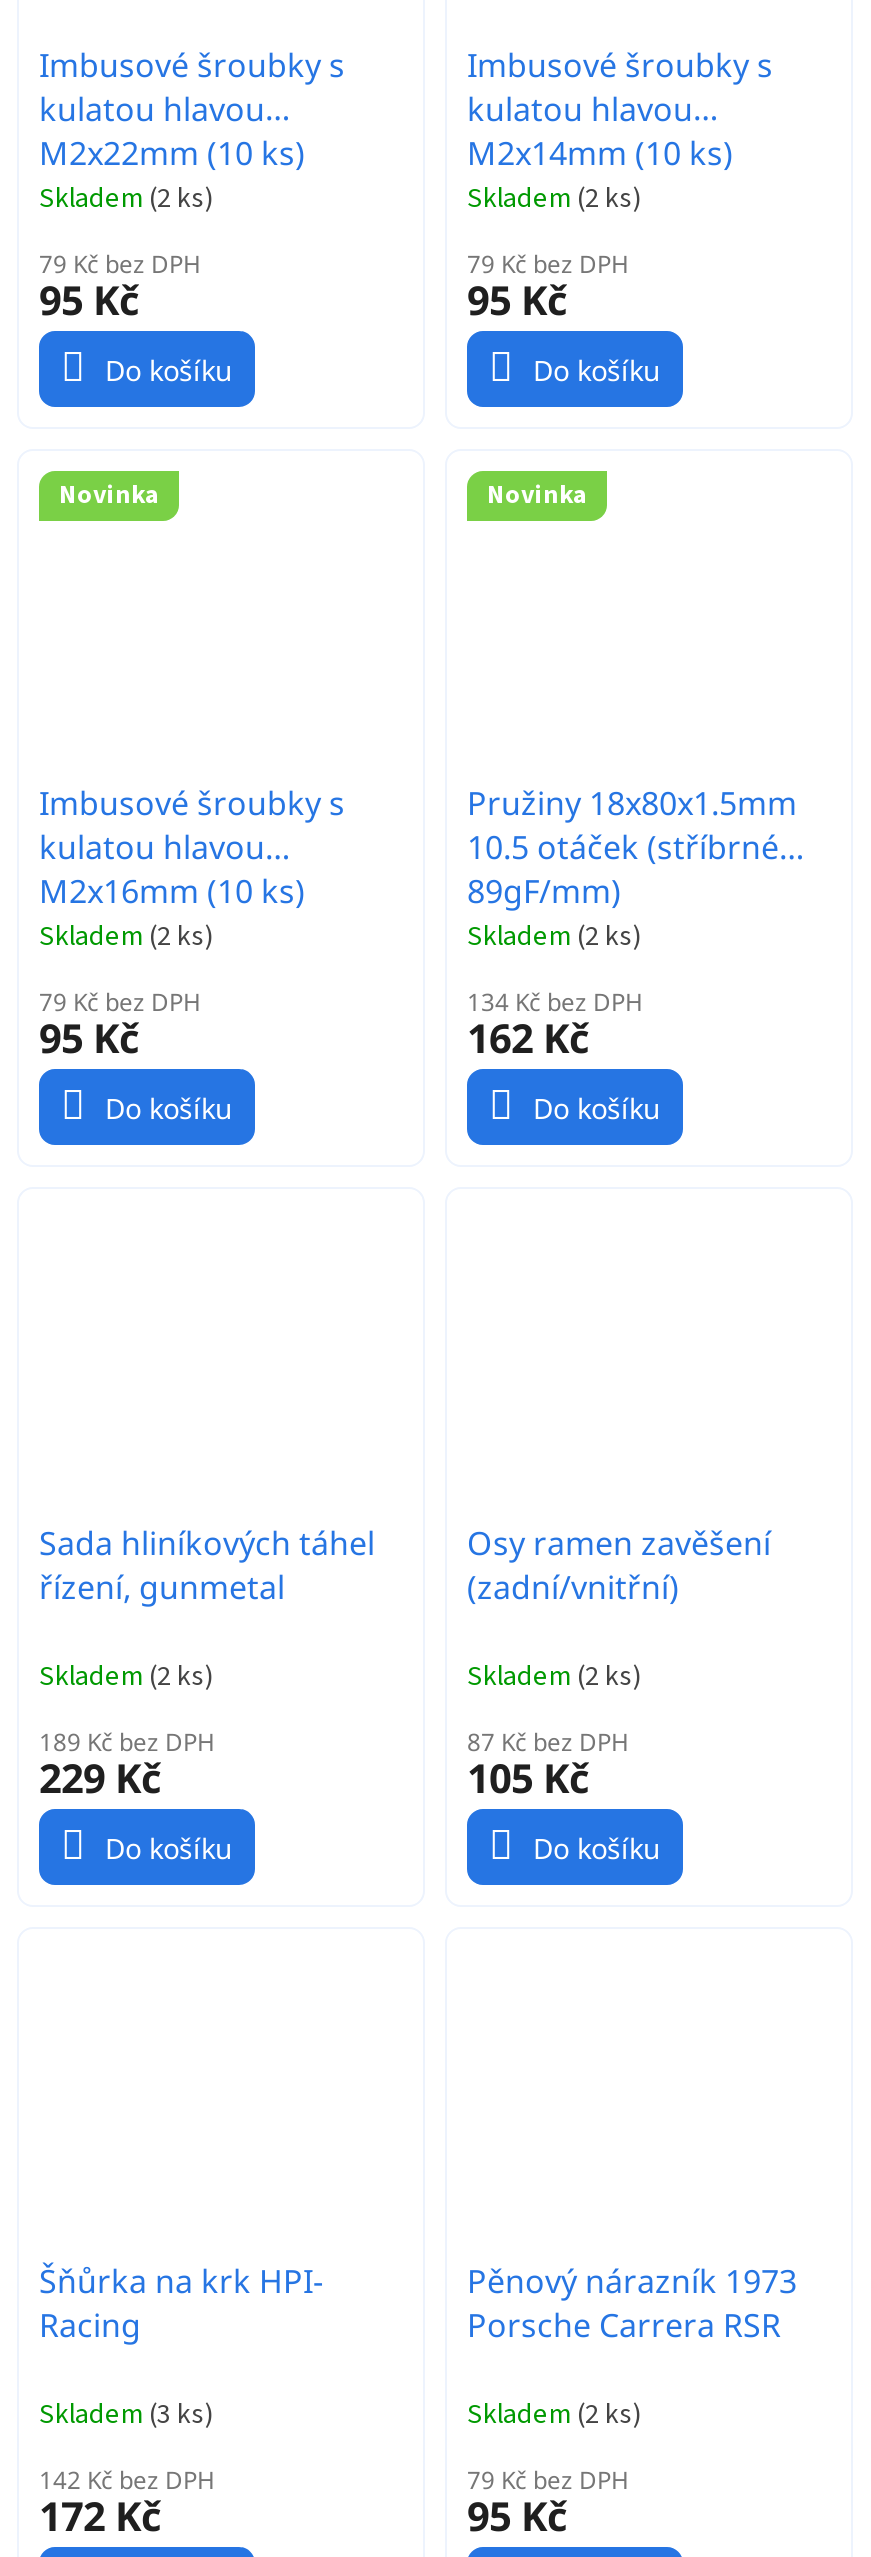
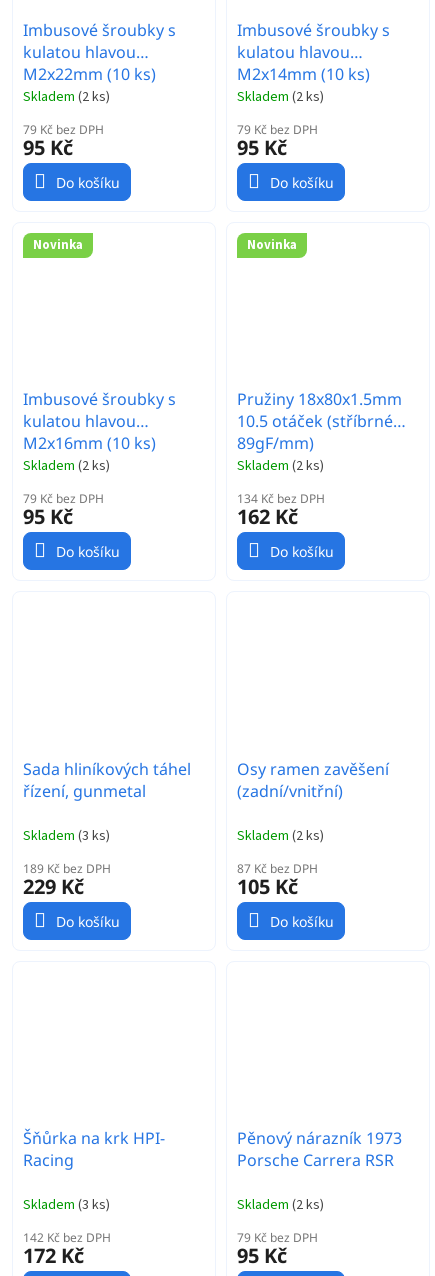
- Skladem (2 ks)
+ Skladem (3 ks)
